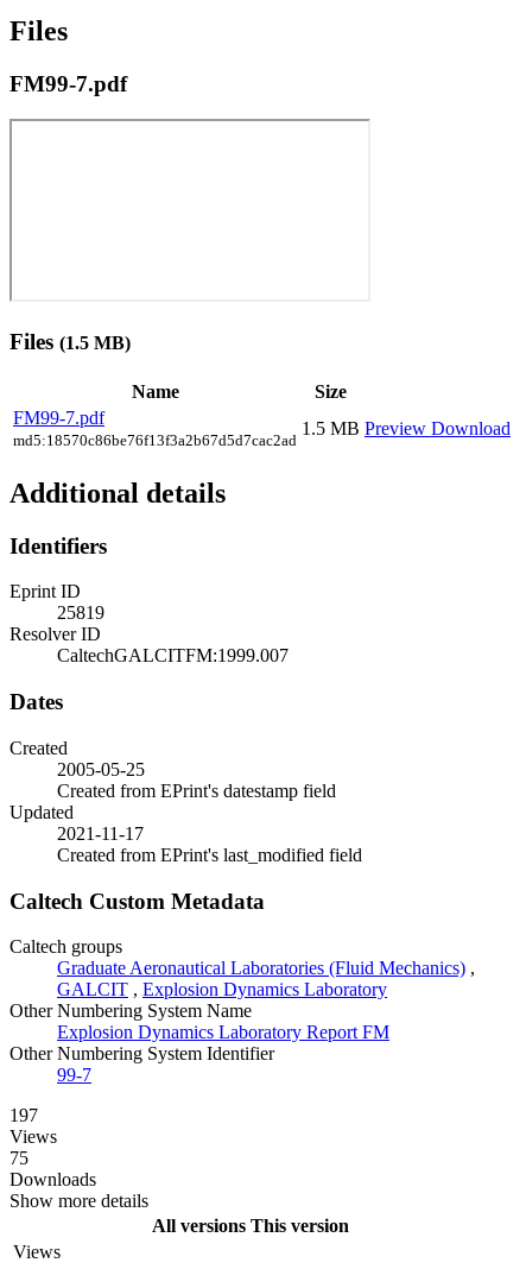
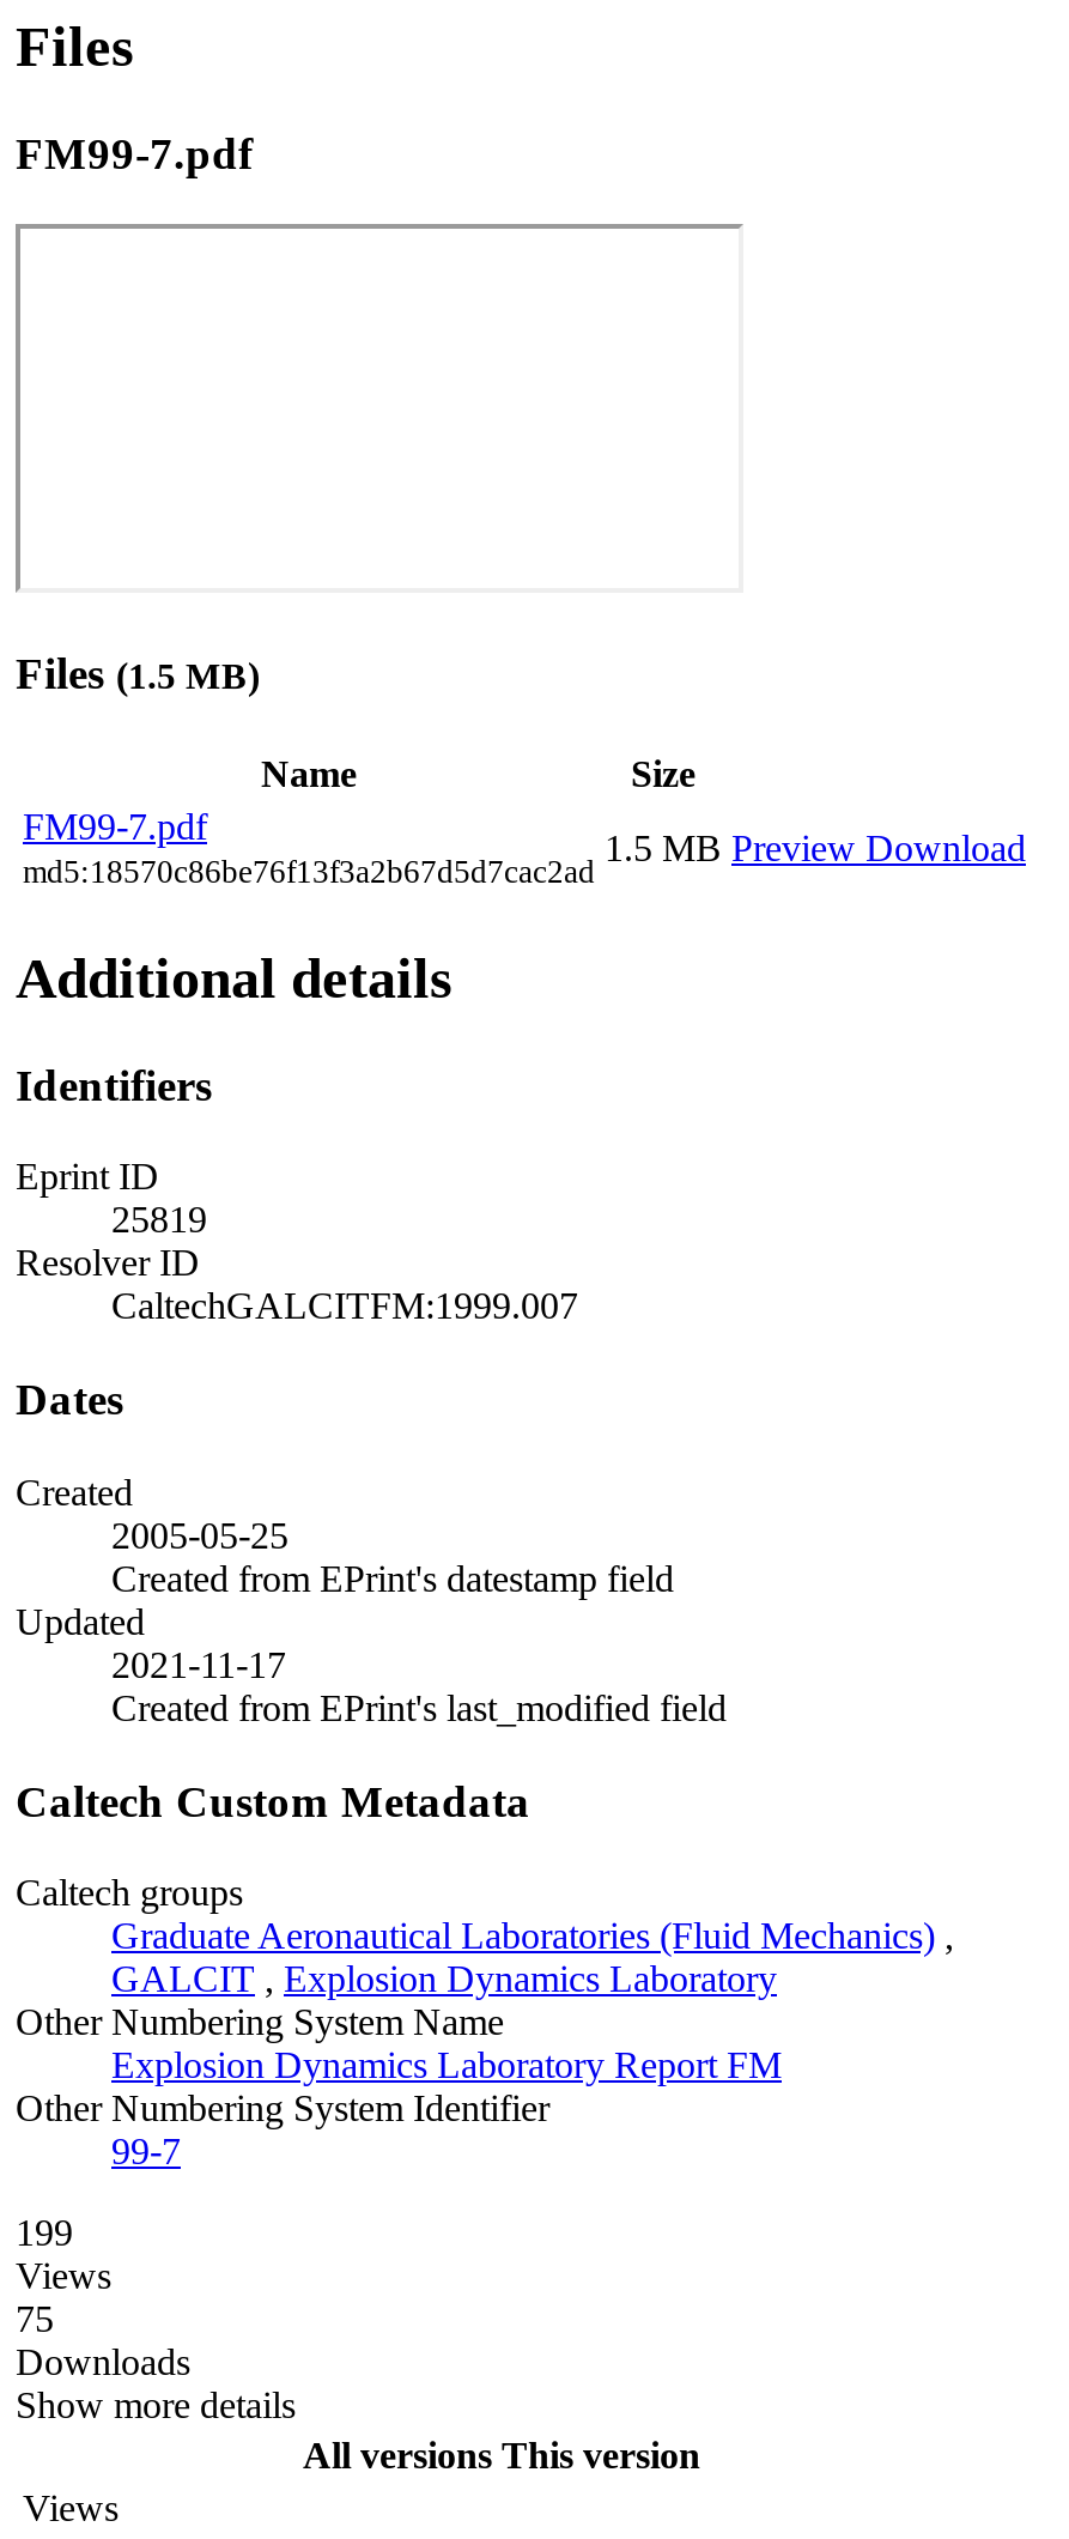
- 197
+ 199
